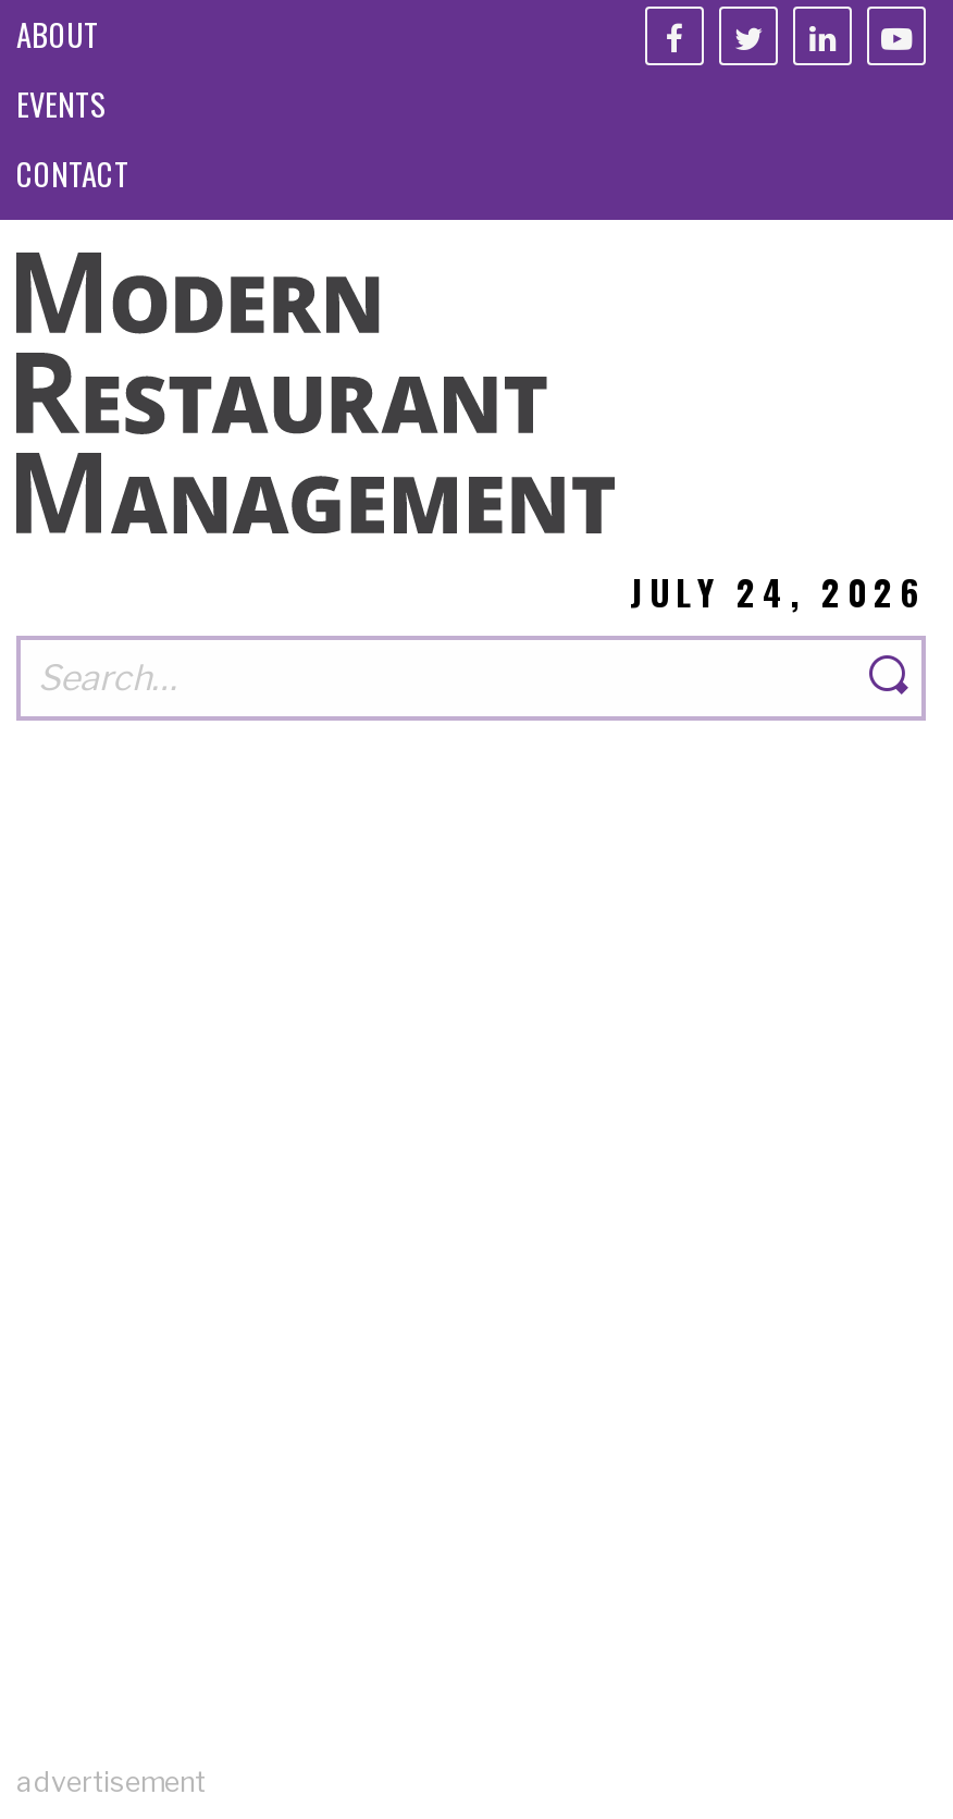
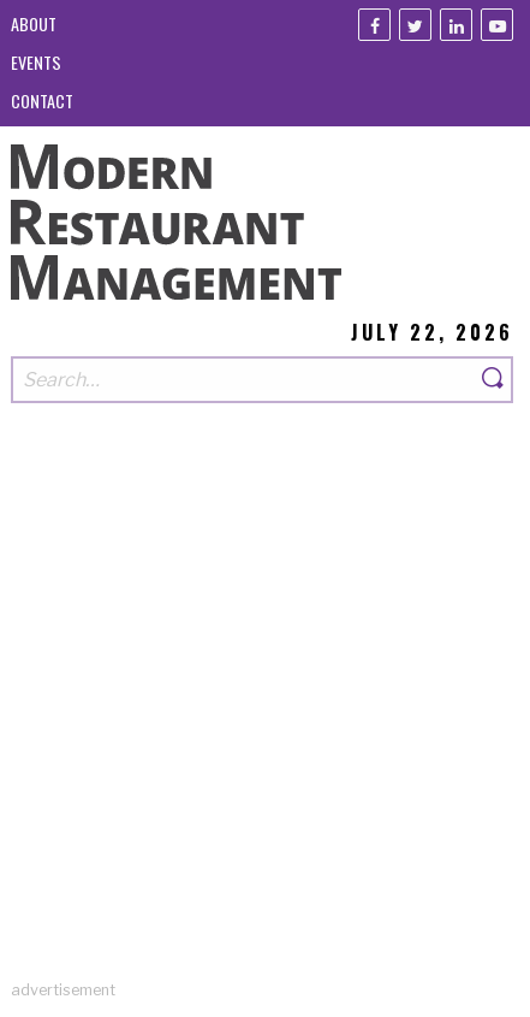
- JULY 24, 2026
+ JULY 22, 2026
